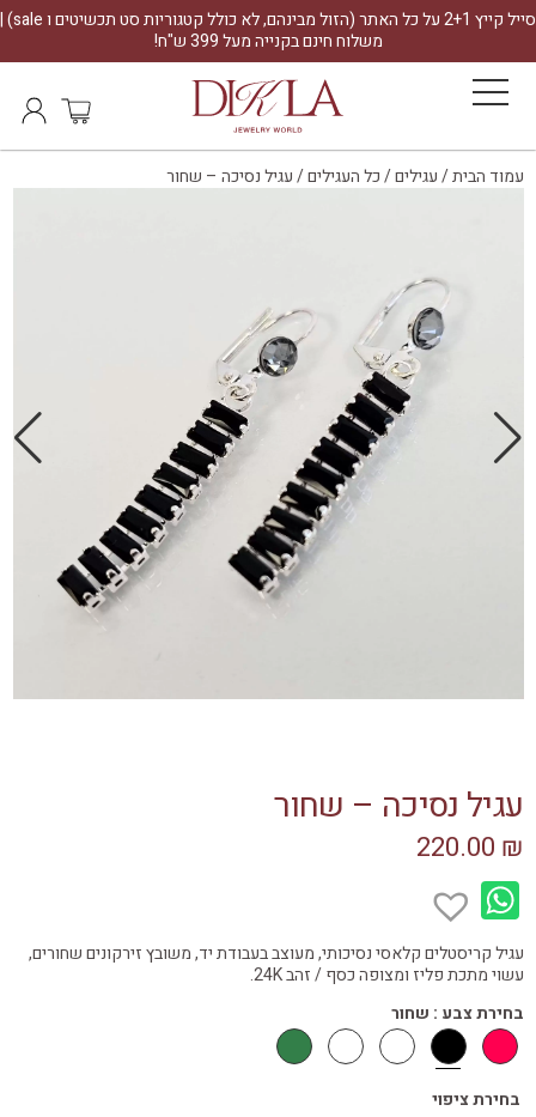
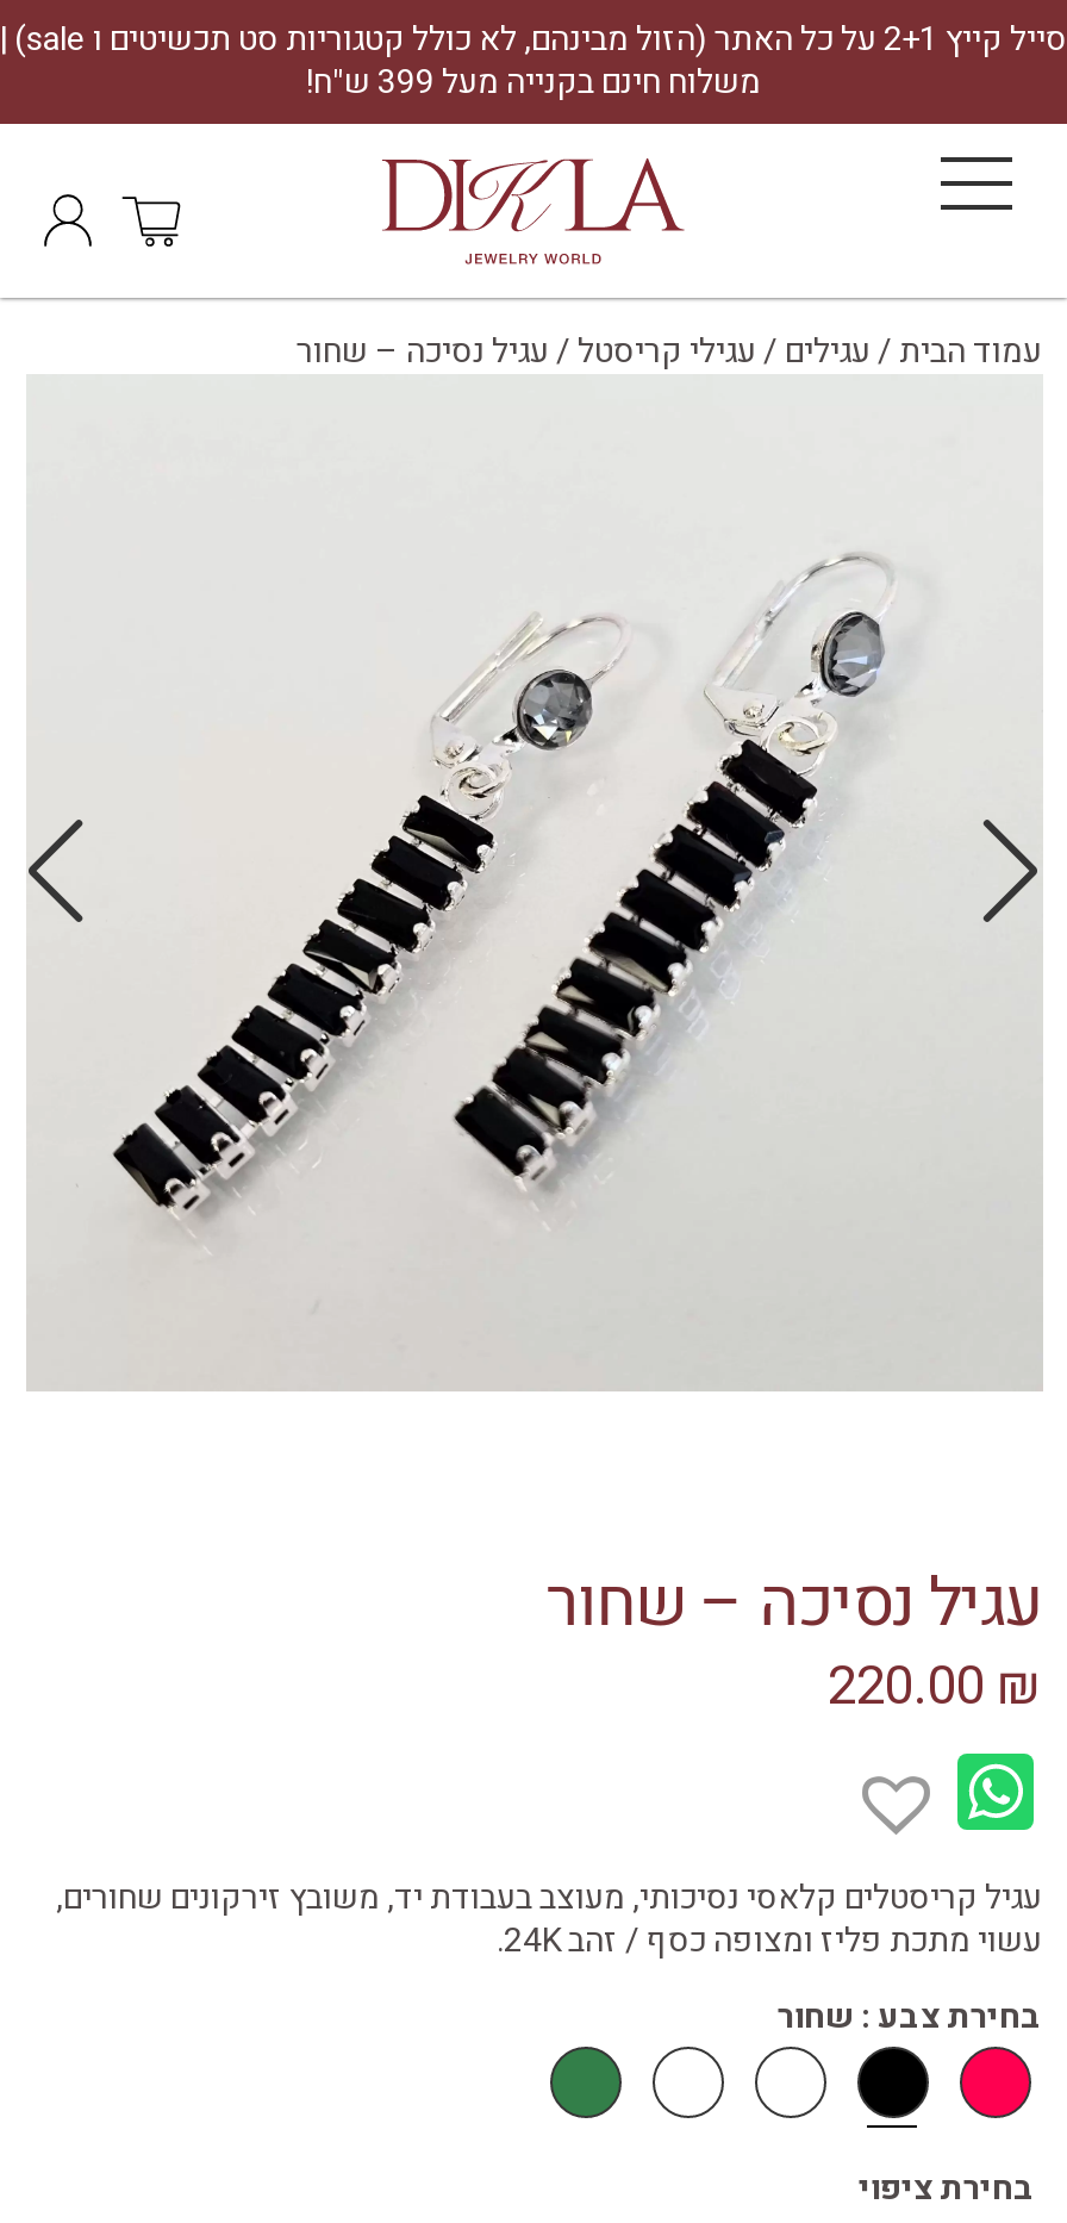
- עמוד הבית / עגילים / כל העגילים / עגיל נסיכה – שחור
+ עמוד הבית / עגילים / עגילי קריסטל / עגיל נסיכה – שחור
